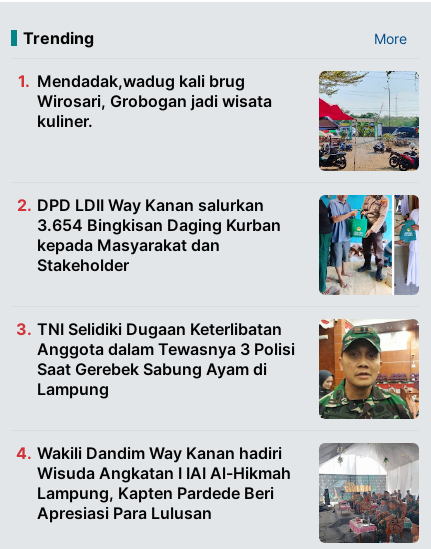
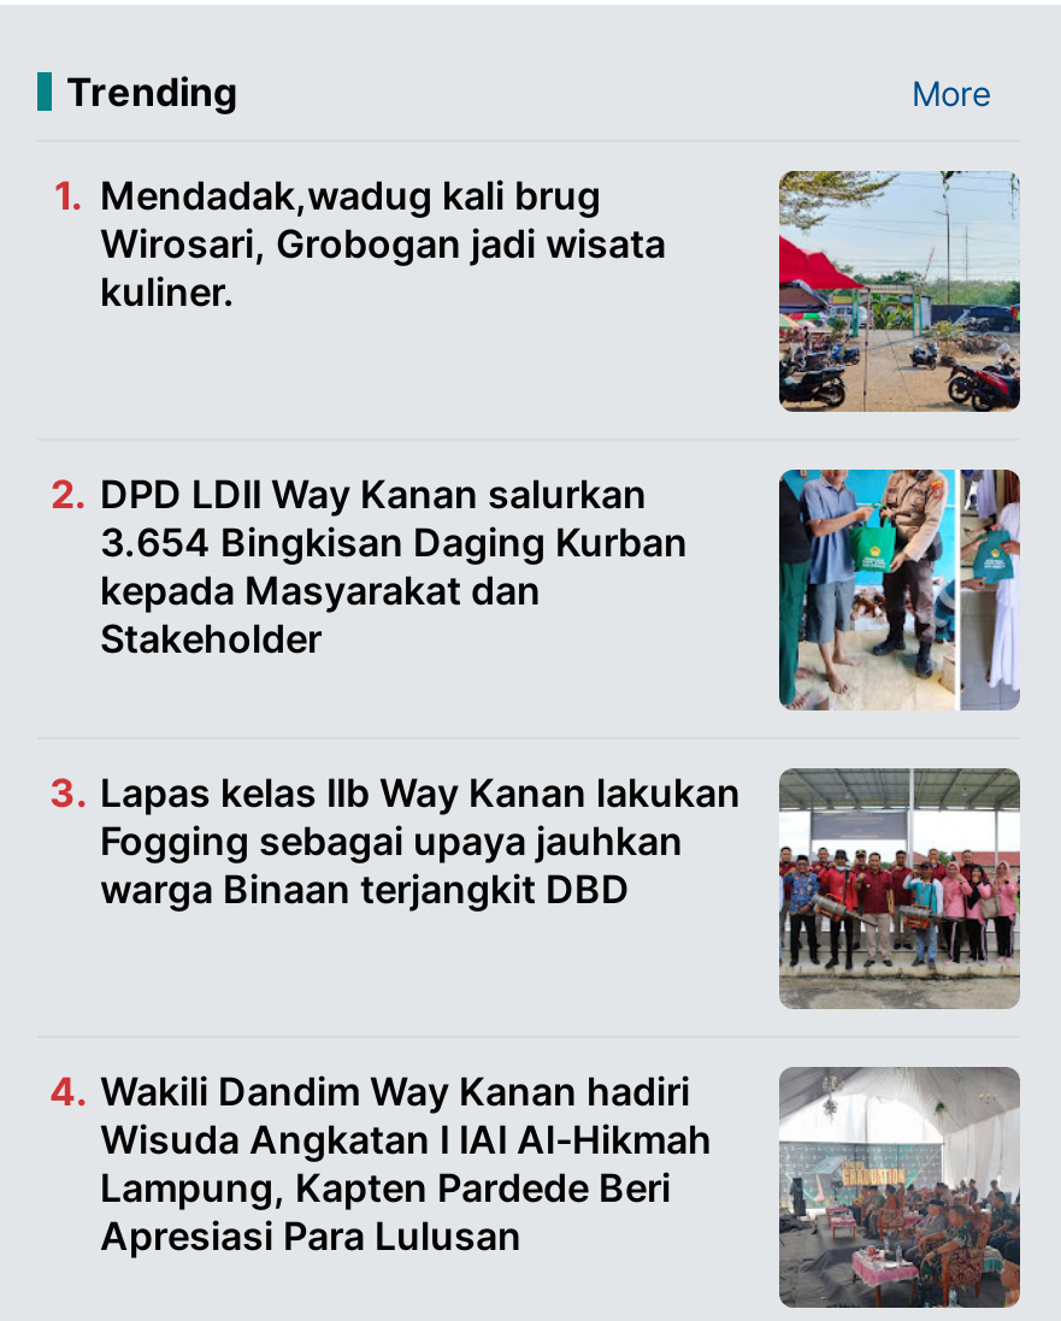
- [image]
- TNI Selidiki Dugaan Keterlibatan
- Anggota dalam Tewasnya 3 Polisi
- Saat Gerebek Sabung Ayam di
- Lampung
+ [image]
+ Lapas kelas IIb Way Kanan lakukan
+ Fogging sebagai upaya jauhkan
+ warga Binaan terjangkit DBD
